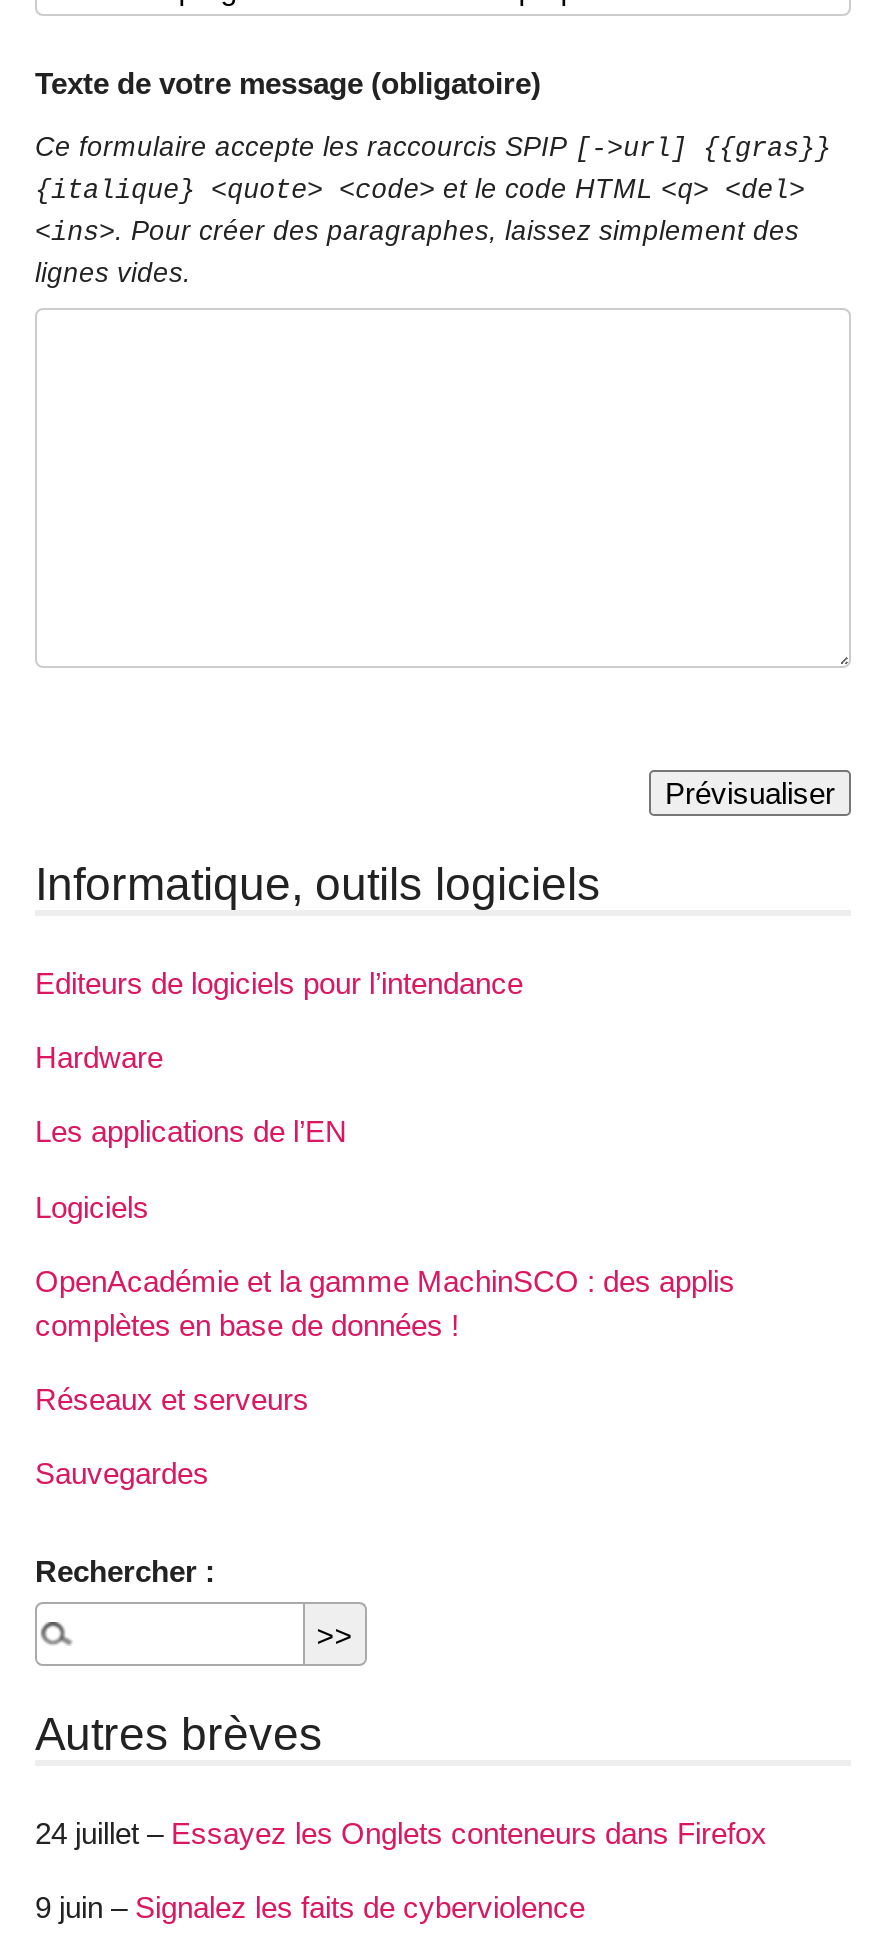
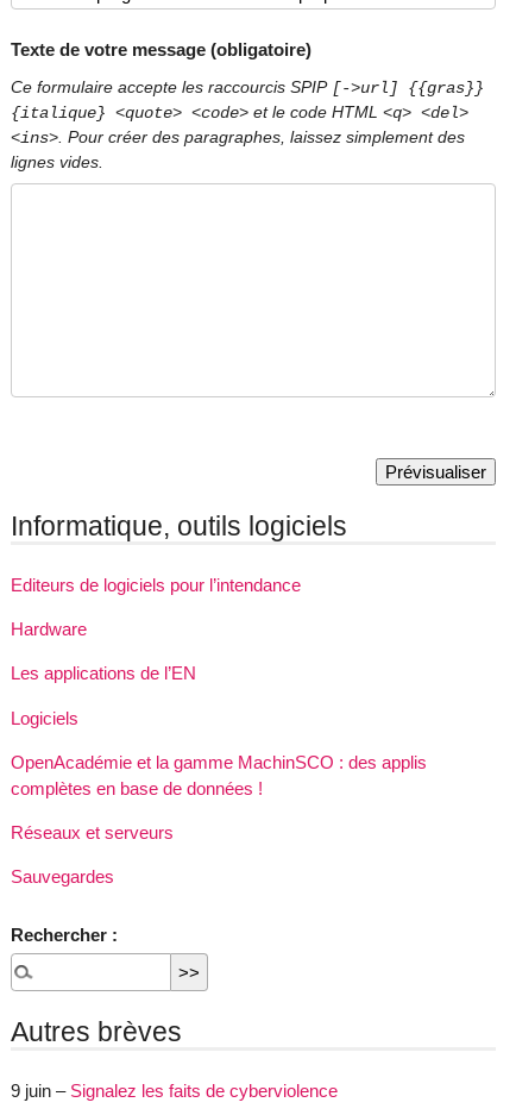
- 24 juillet – Essayez les Onglets conteneurs dans Firefox
